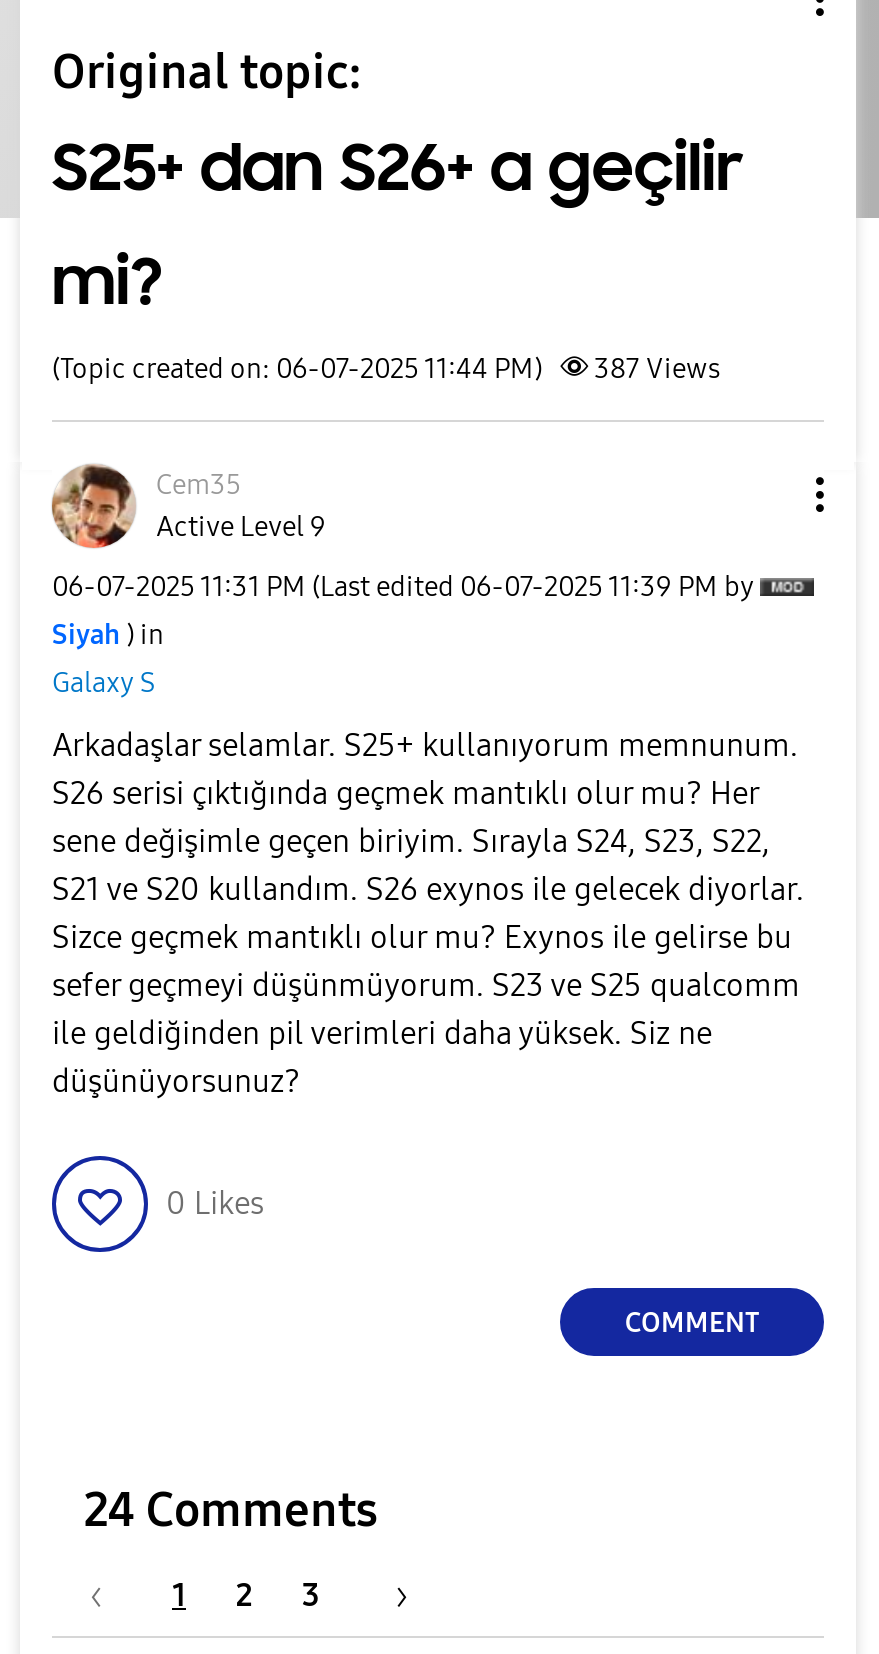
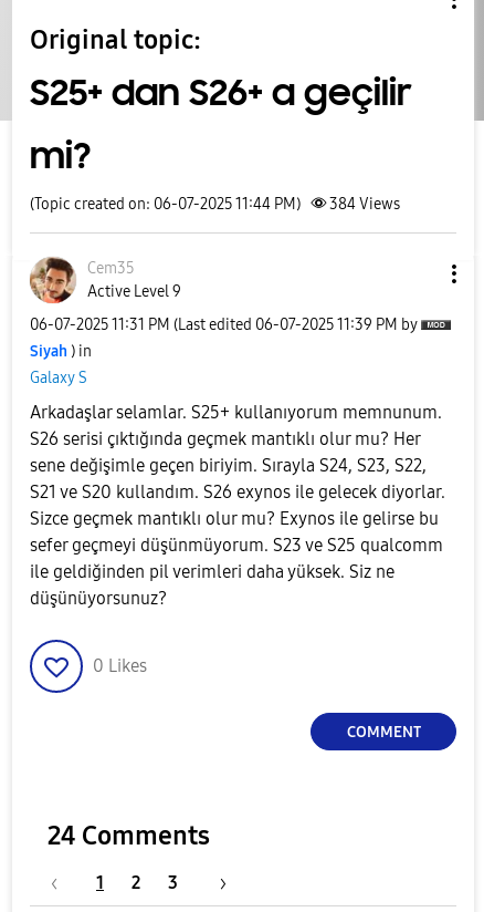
- (Topic created on: 06-07-2025 11:44 PM) 387 Views
+ (Topic created on: 06-07-2025 11:44 PM) 384 Views
